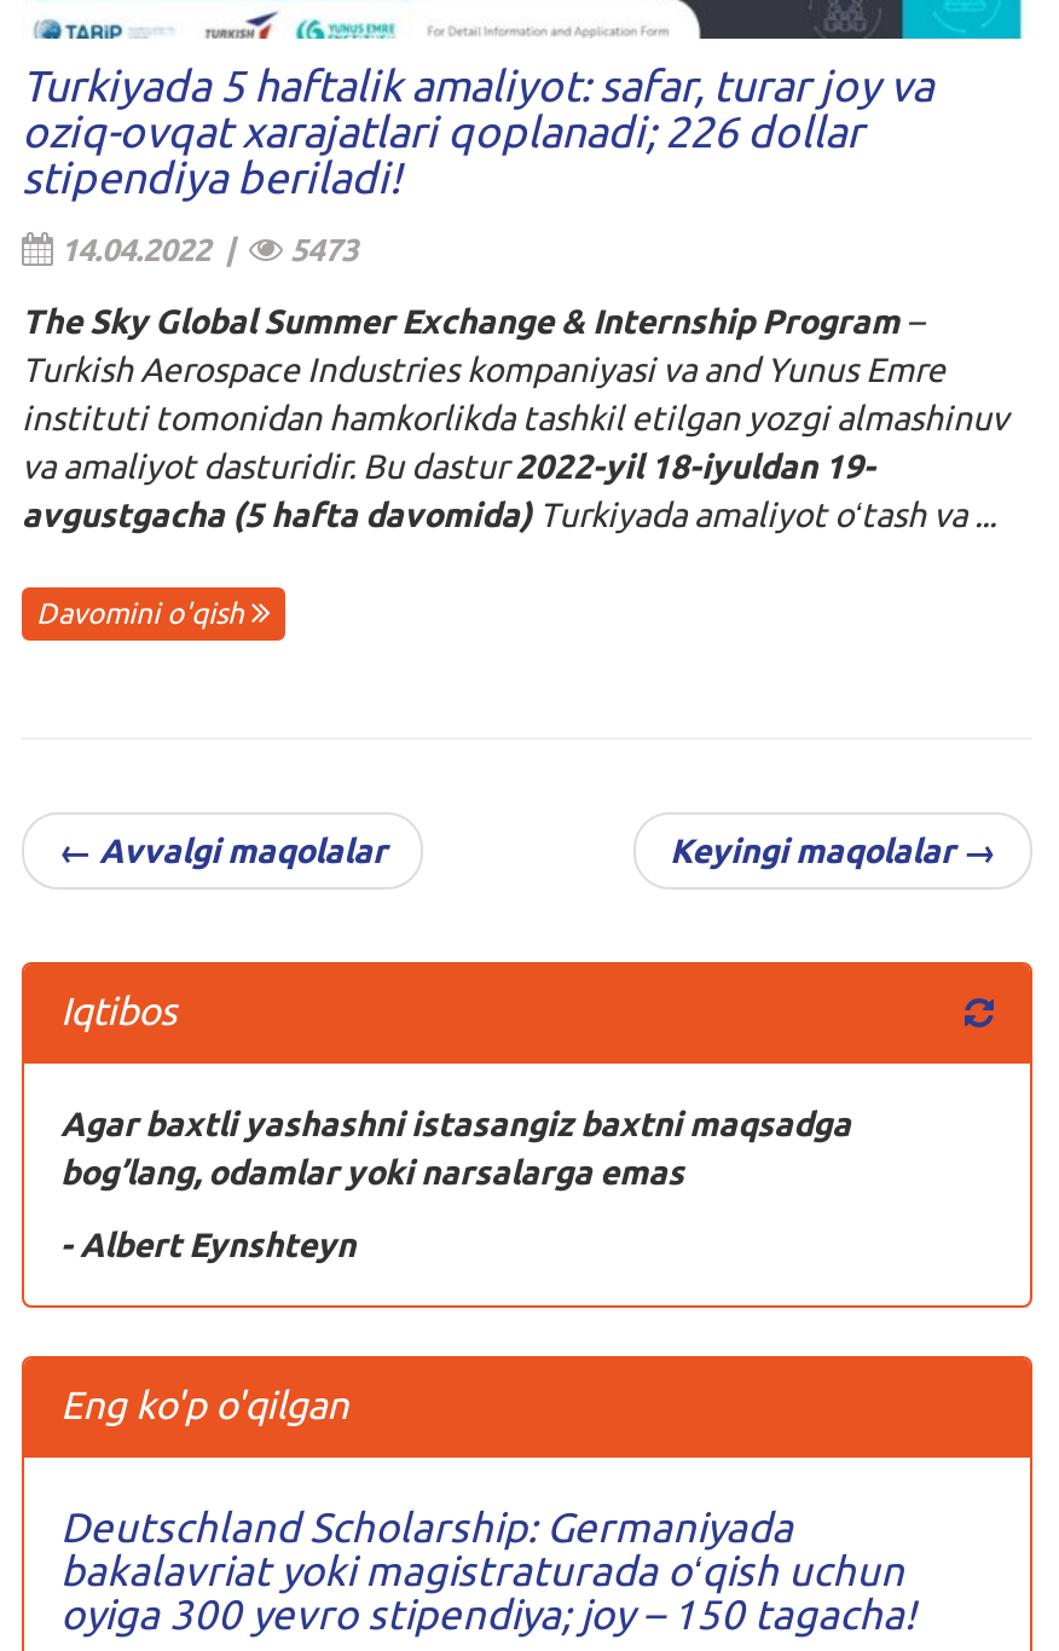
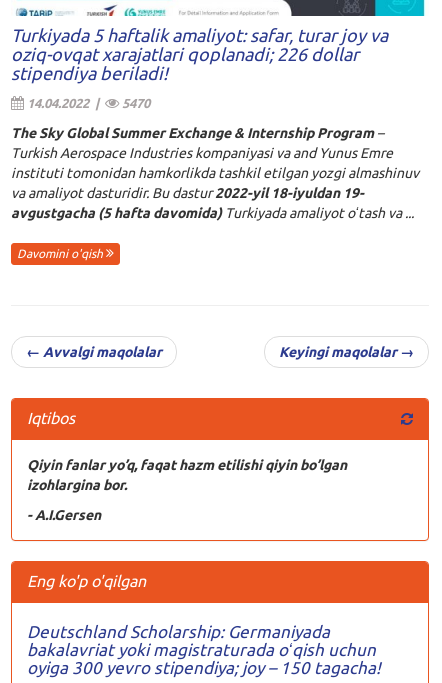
- 5473
+ 5470

- Agar baxtli yashashni istasangiz baxtni maqsadga
- bog’lang, odamlar yoki narsalarga emas
+ Qiyin fanlar yo’q, faqat hazm etilishi qiyin bo’lgan
+ izohlargina bor.

- - Albert Eynshteyn
+ - A.I.Gersen
